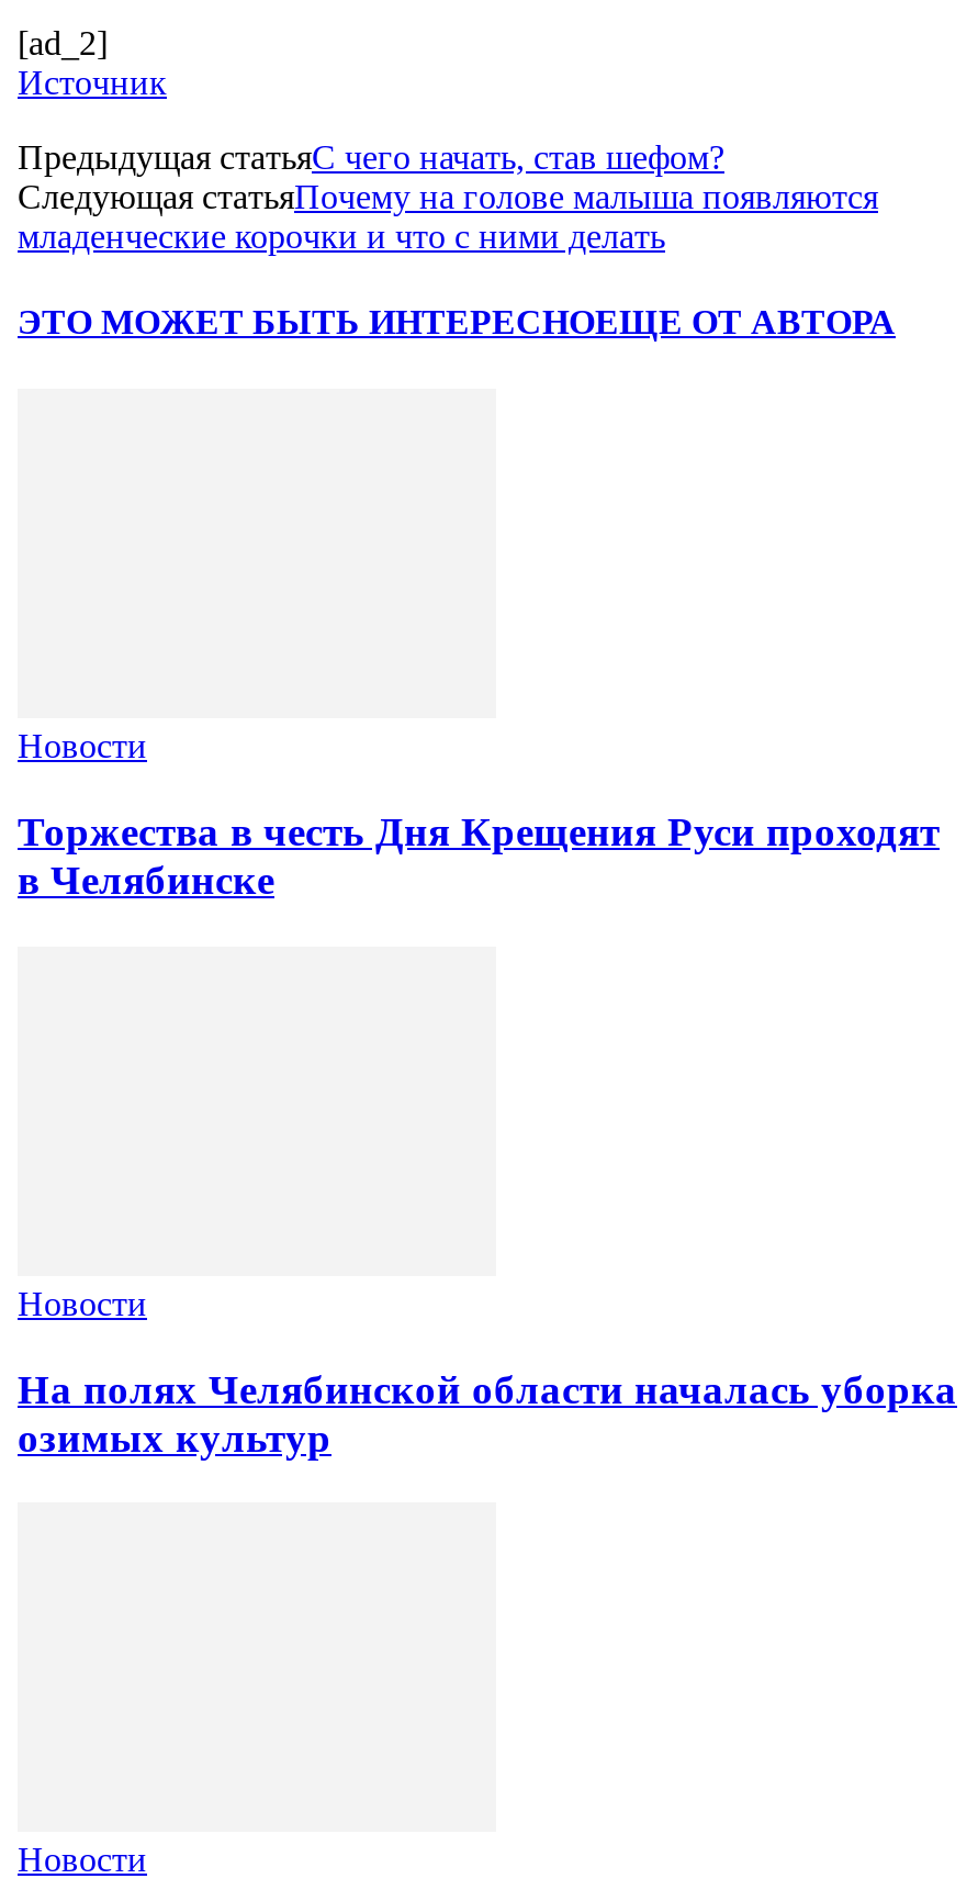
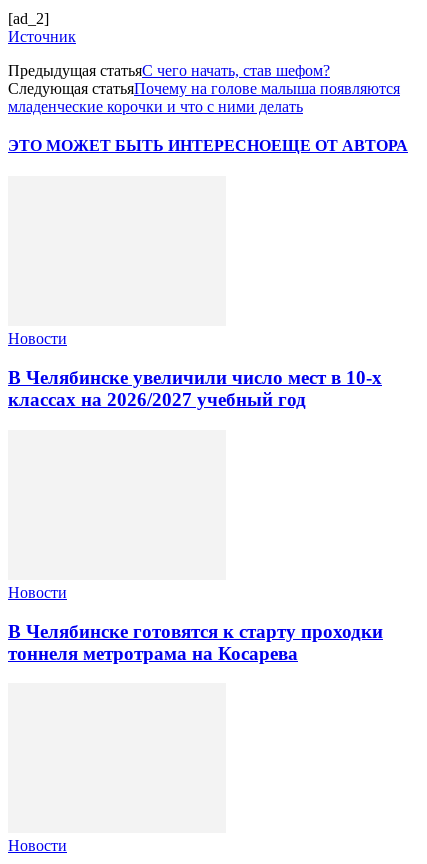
- Торжества в честь Дня Крещения Руси проходят
- в Челябинске
+ В Челябинске увеличили число мест в 10‑х
+ классах на 2026/2027 учебный год

- На полях Челябинской области началась уборка
- озимых культур
+ В Челябинске готовятся к старту проходки
+ тоннеля метротрама на Косарева
